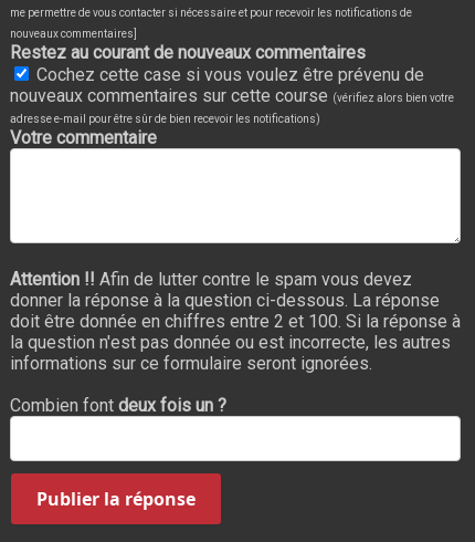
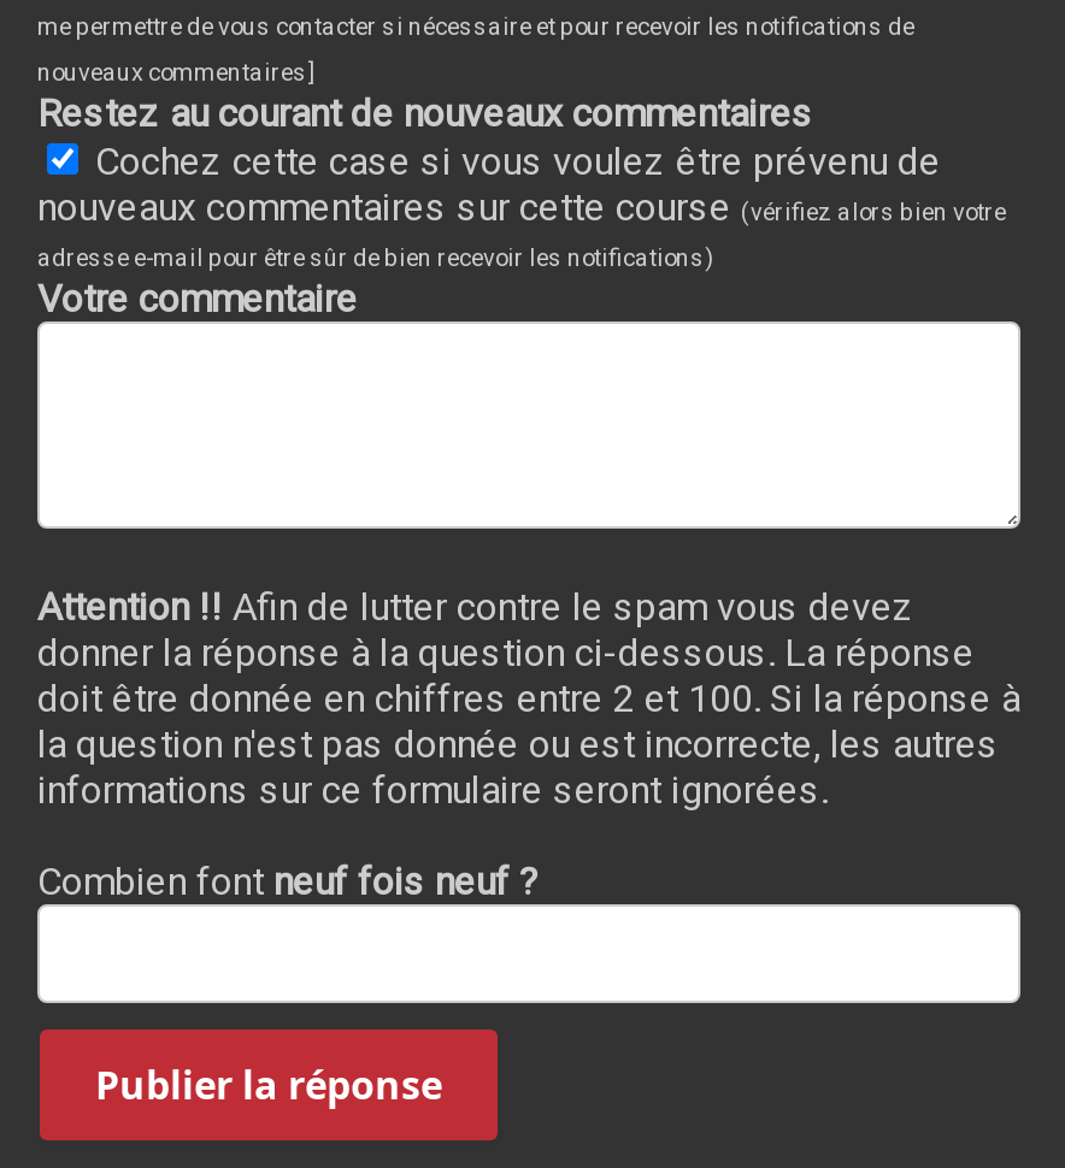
- Combien font deux fois un ?
+ Combien font neuf fois neuf ?
